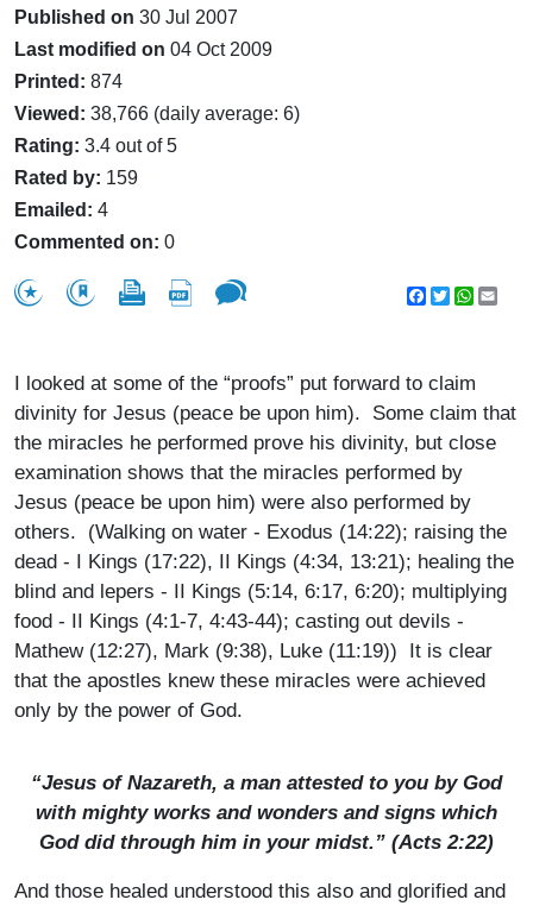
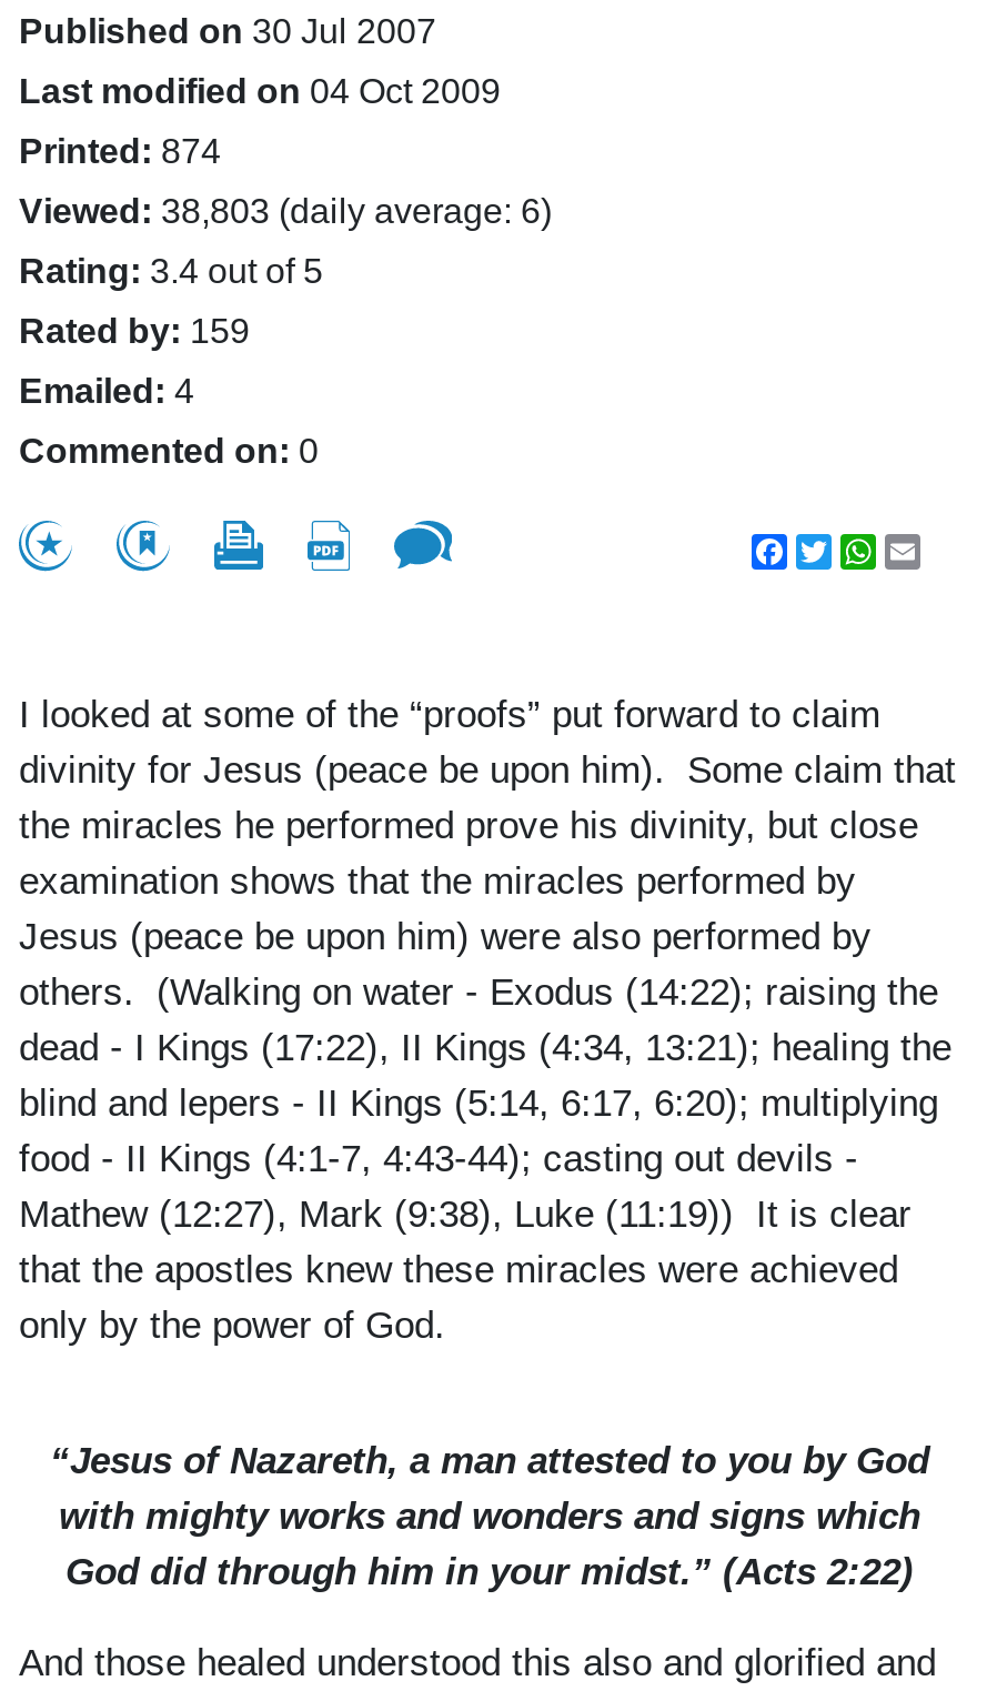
- Viewed: 38,766 (daily average: 6)
+ Viewed: 38,803 (daily average: 6)
